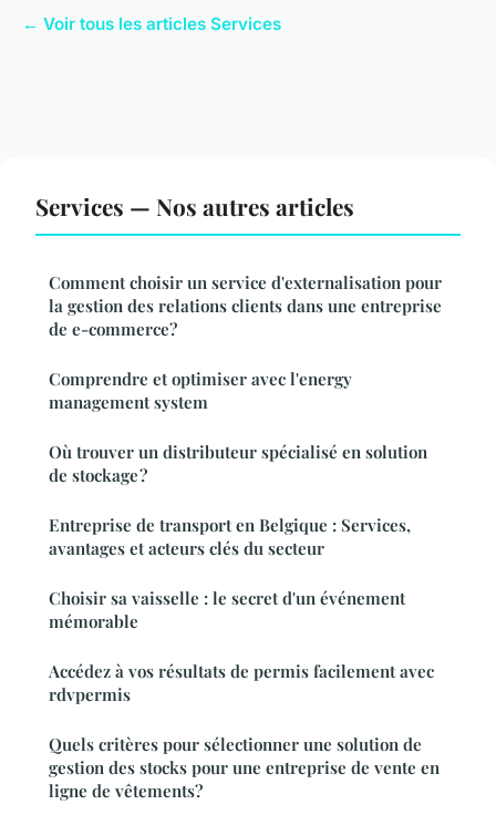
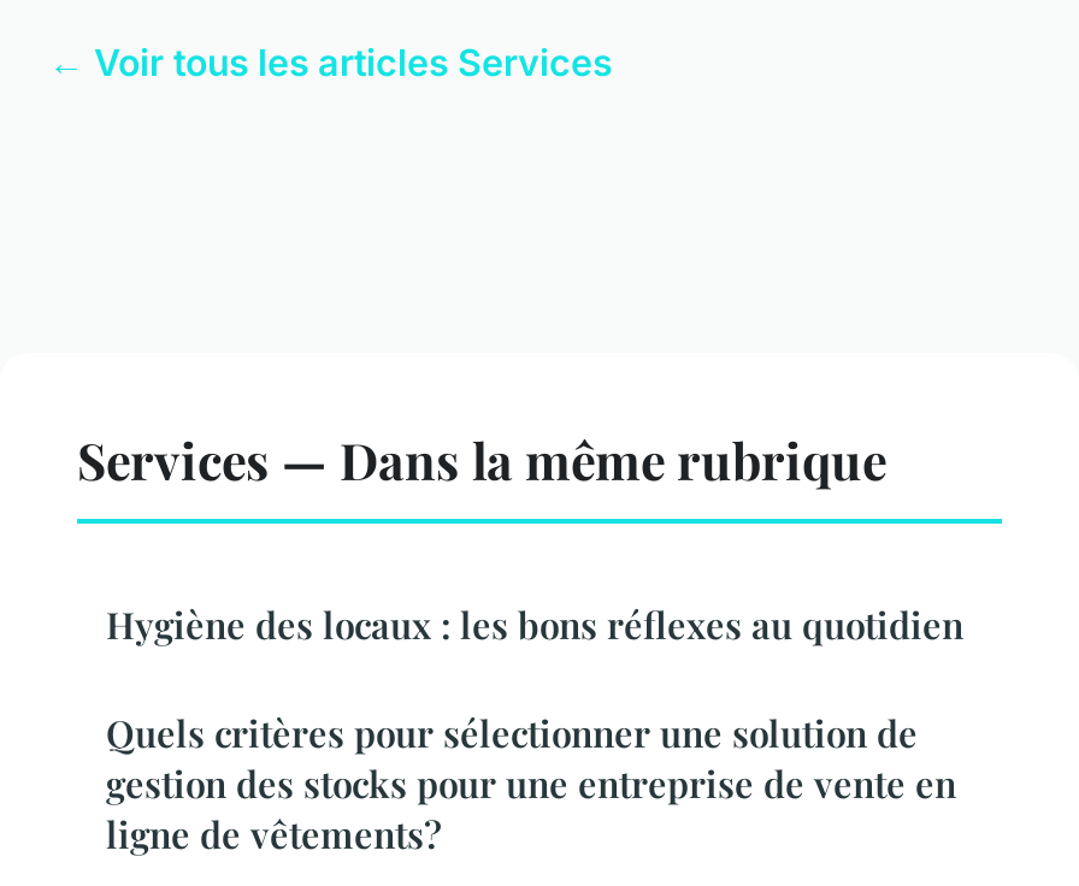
- Services — Nos autres articles
- Comment choisir un service d'externalisation pour
- la gestion des relations clients dans une entreprise
- de e-commerce?
- Comprendre et optimiser avec l'energy
- management system
- Où trouver un distributeur spécialisé en solution
- de stockage ?
- Entreprise de transport en Belgique : Services,
- avantages et acteurs clés du secteur
- Choisir sa vaisselle : le secret d'un événement
- mémorable
- Accédez à vos résultats de permis facilement avec
- rdvpermis
+ Services — Dans la même rubrique
+ Hygiène des locaux : les bons réflexes au quotidien
